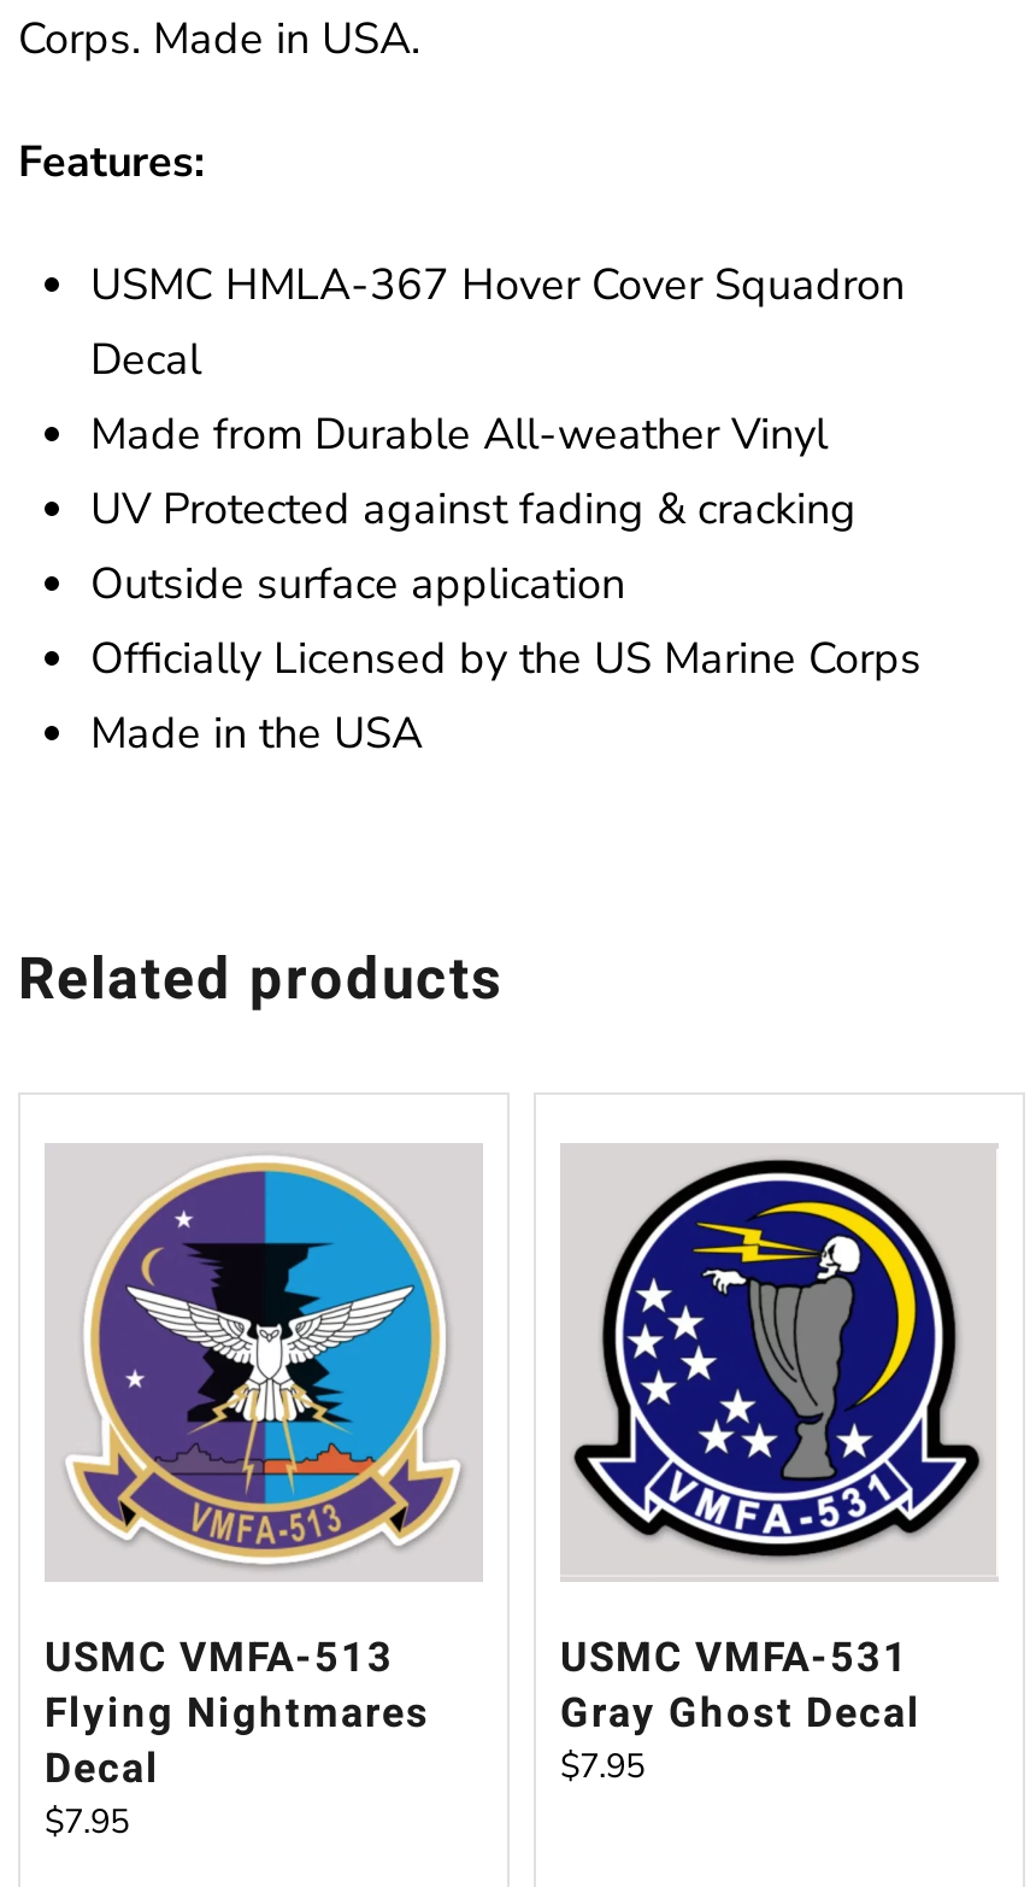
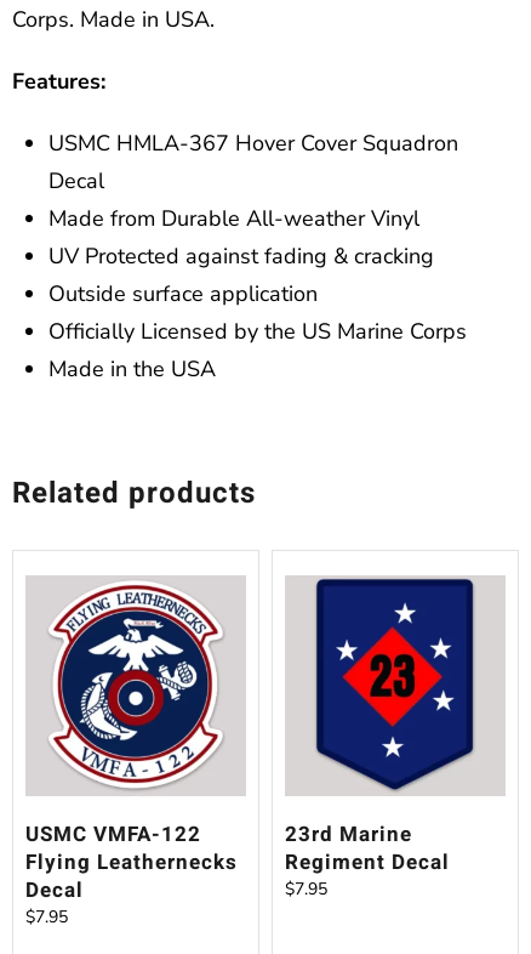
- [image]
- USMC VMFA-513
+ [image]
+ USMC VMFA-122

- [image]
- USMC VMFA-531
- Gray Ghost Decal
+ [image]
+ 23rd Marine
+ Regiment Decal

- Flying Nightmares
+ Flying Leathernecks
